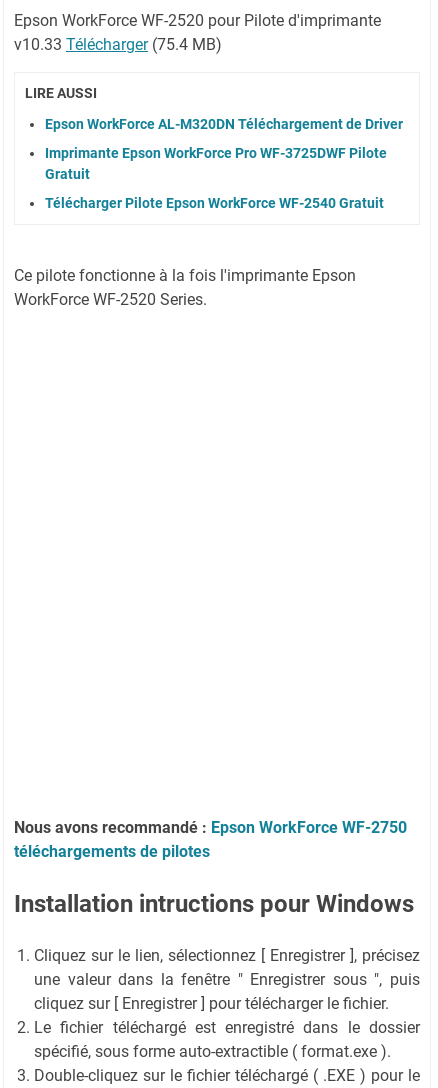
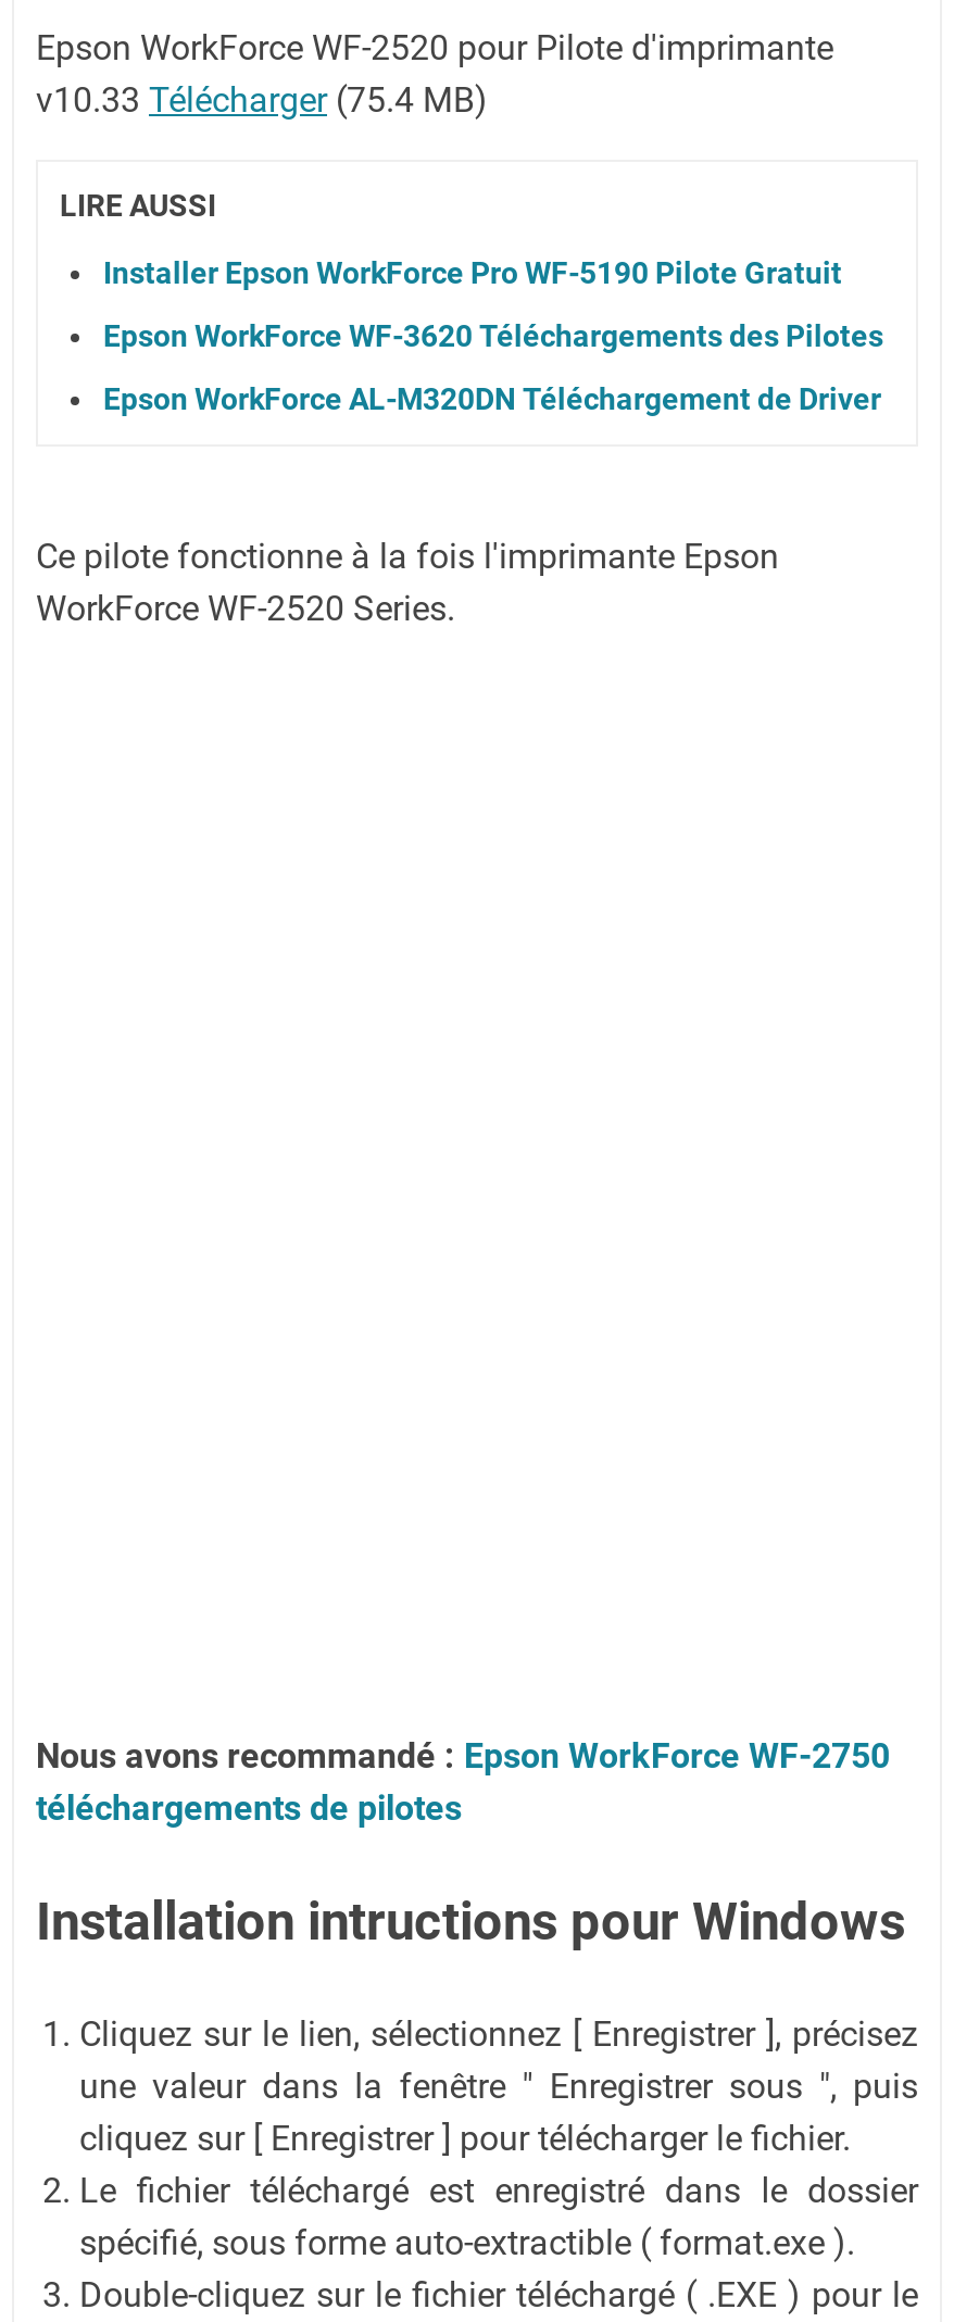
+ Installer Epson WorkForce Pro WF-5190 Pilote Gratuit
+ Epson WorkForce WF-3620 Téléchargements des Pilotes

moved down: Epson WorkForce AL-M320DN Téléchargement de Driver

- Imprimante Epson WorkForce Pro WF-3725DWF Pilote
- Gratuit
- Télécharger Pilote Epson WorkForce WF-2540 Gratuit
